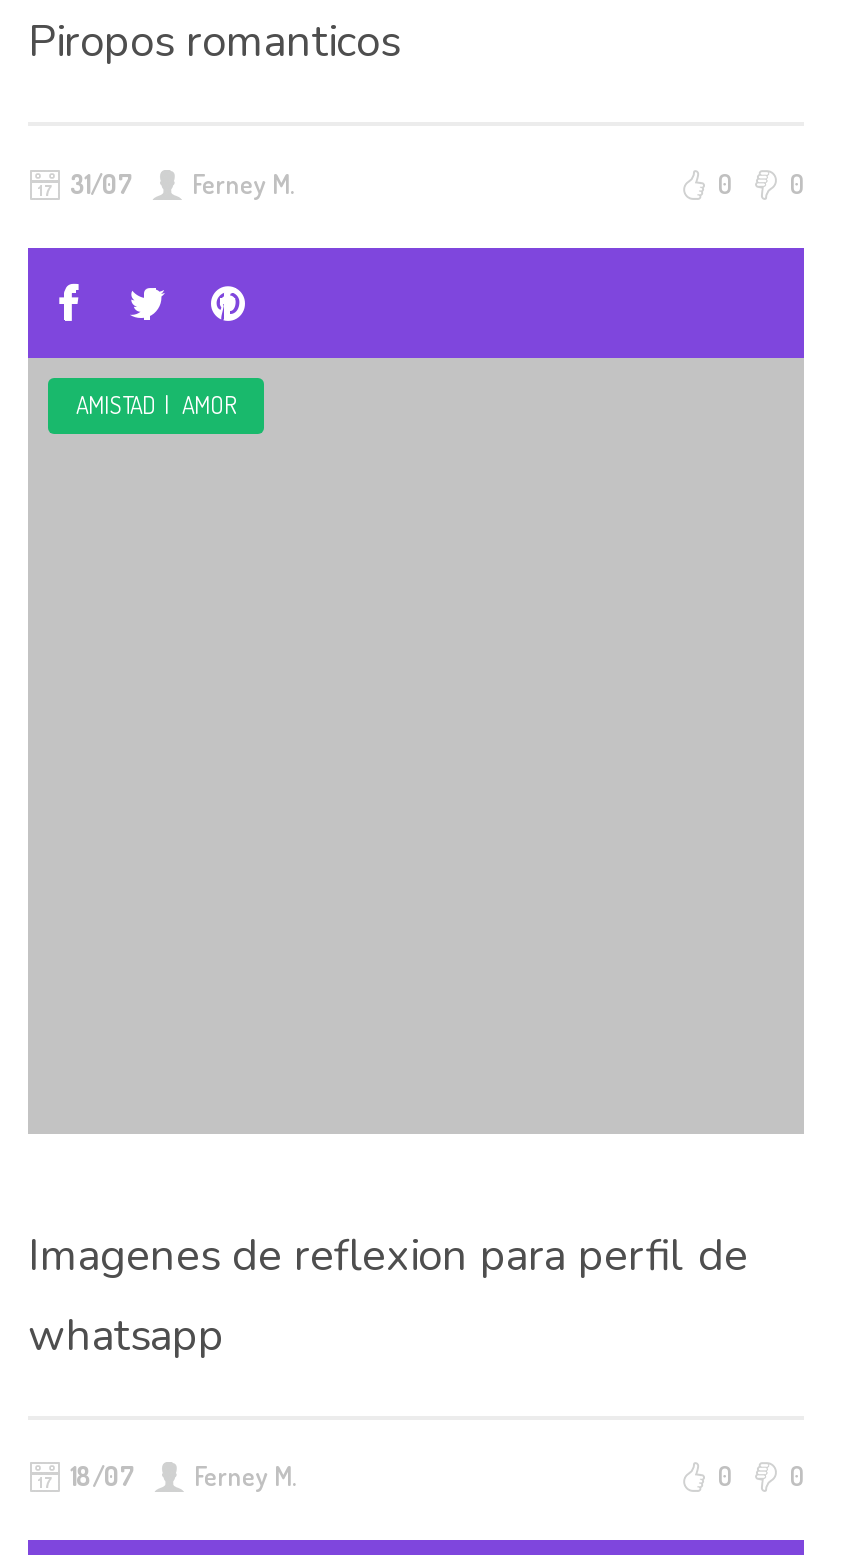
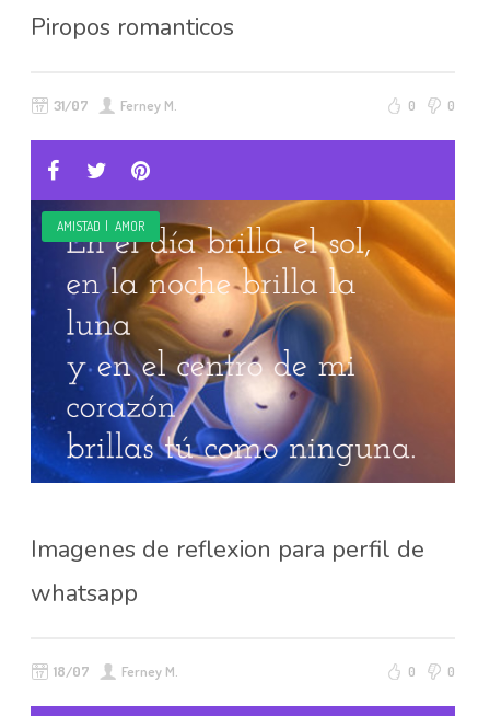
+ [image]
